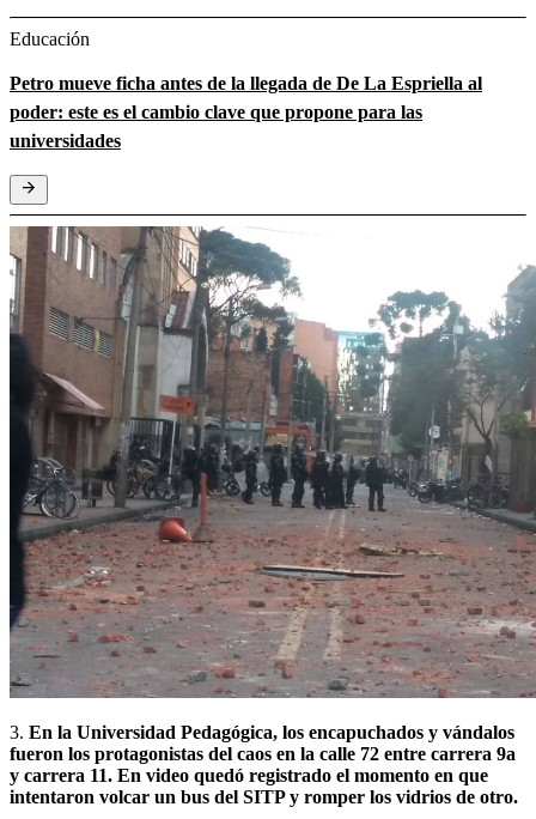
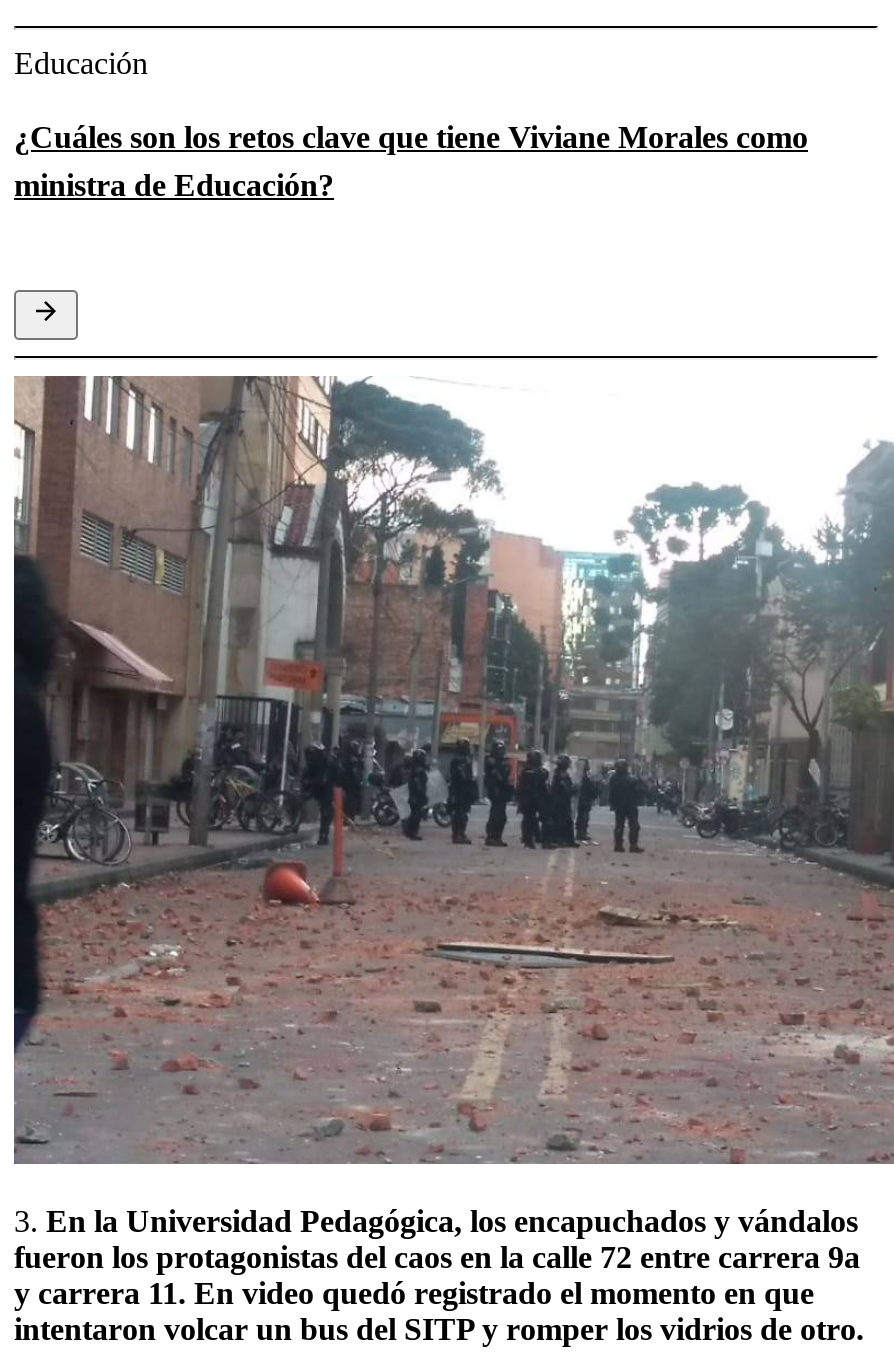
- Petro mueve ficha antes de la llegada de De La Espriella al
- poder: este es el cambio clave que propone para las
- universidades
+ ¿Cuáles son los retos clave que tiene Viviane Morales como
+ ministra de Educación?
